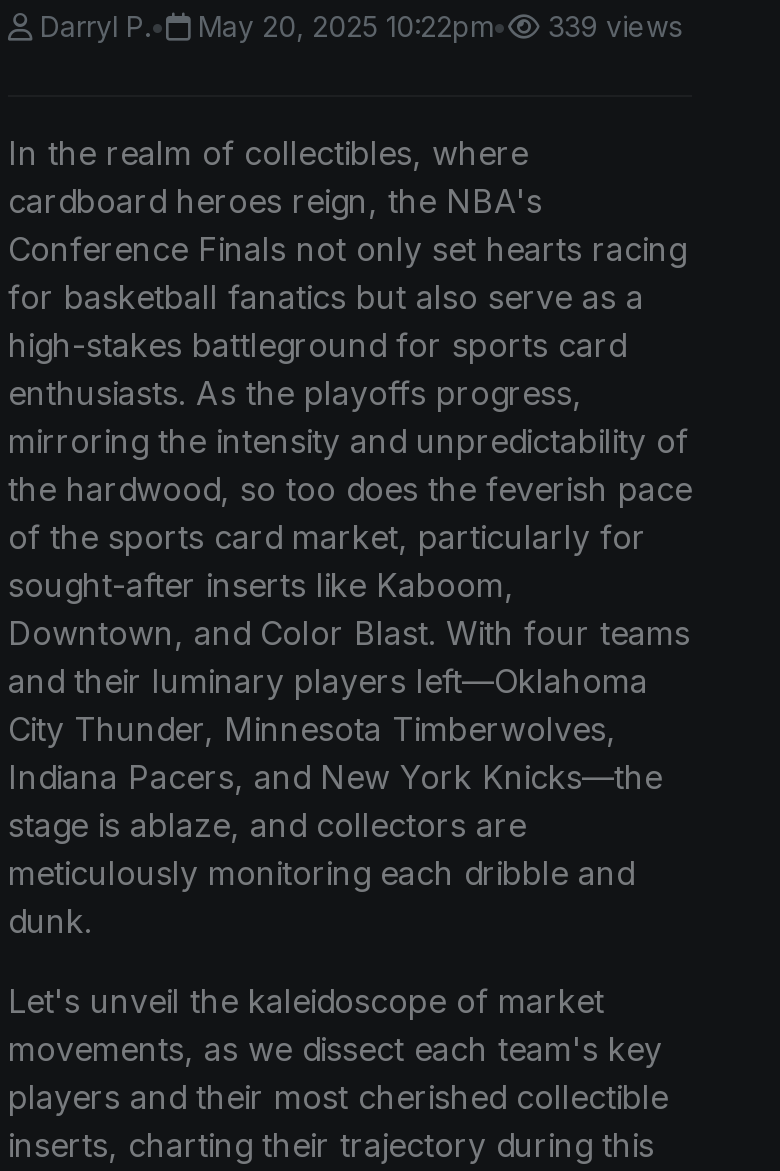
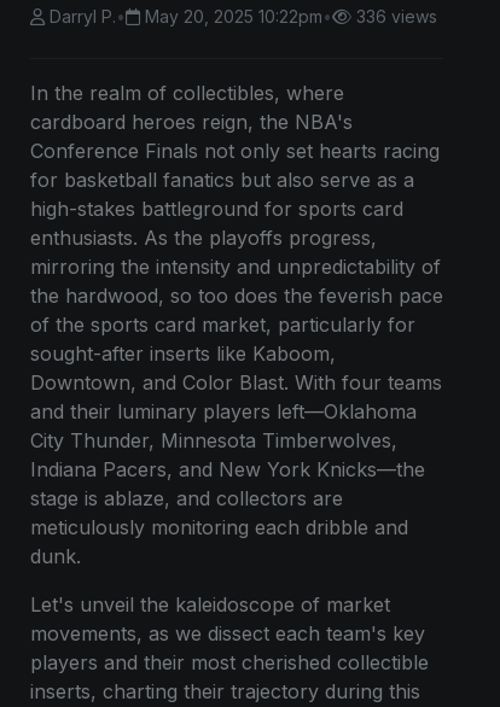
- Darryl P.• May 20, 2025 10:22pm• 339 views
+ Darryl P.• May 20, 2025 10:22pm• 336 views
